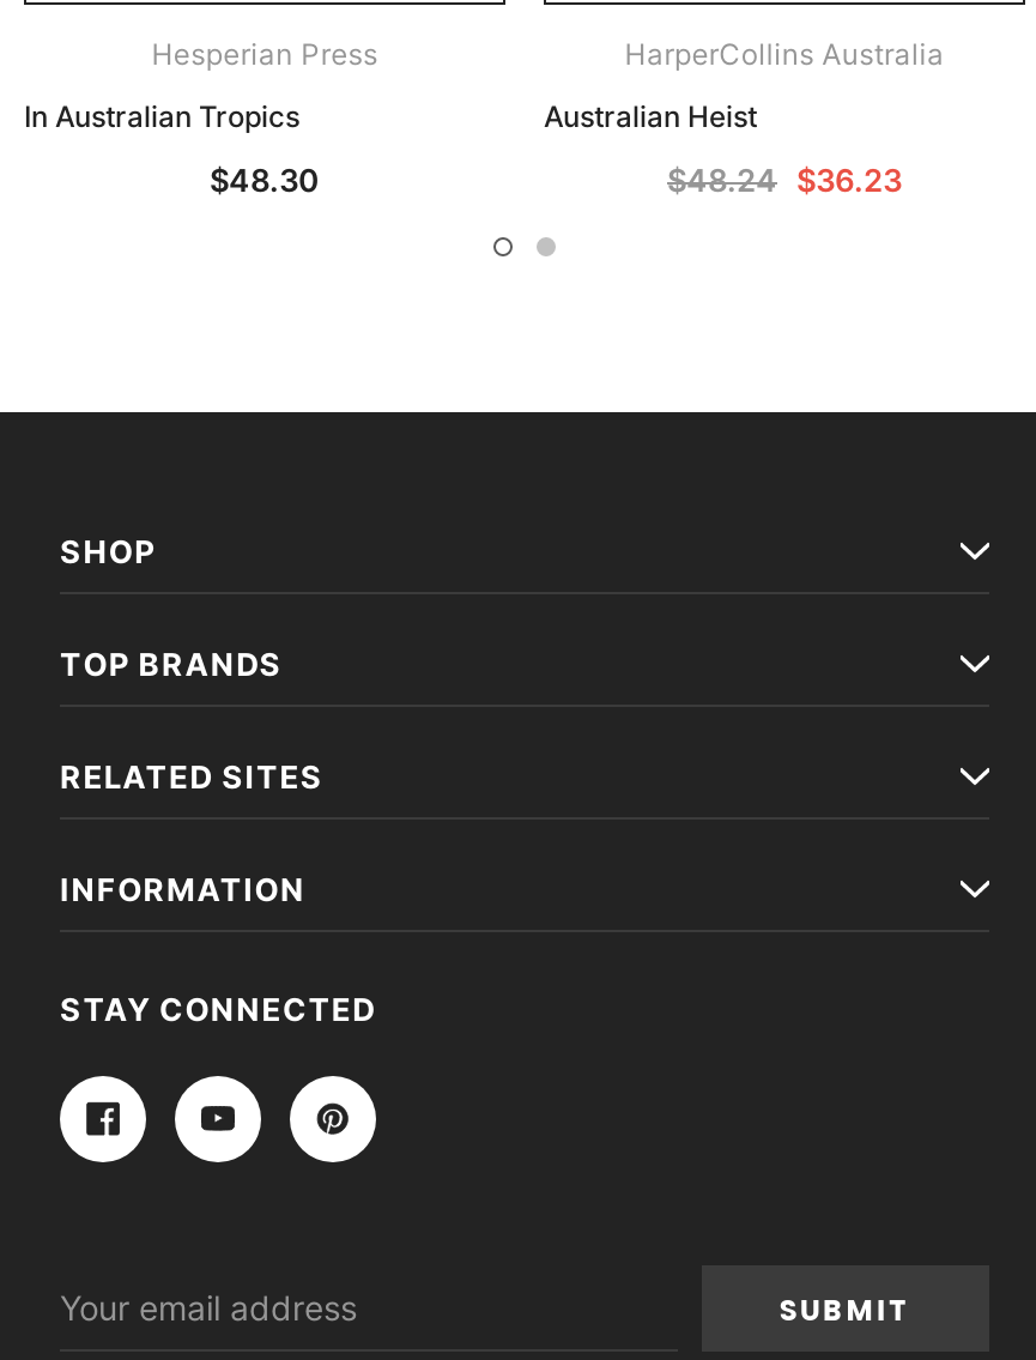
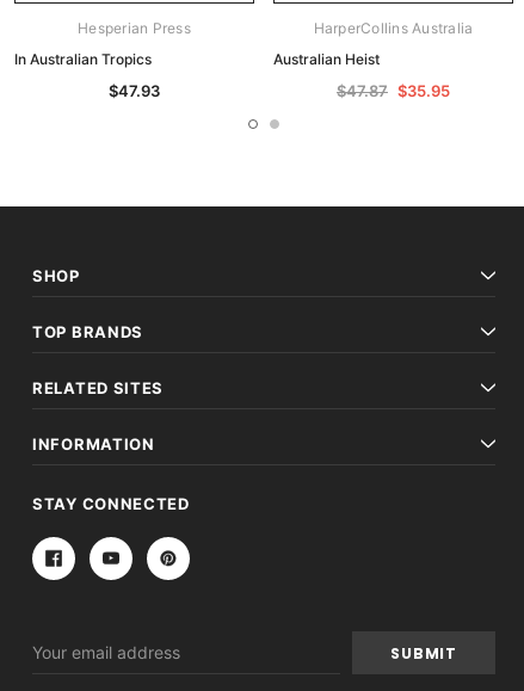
- $48.30
+ $47.93

- $48.24 $36.23
+ $47.87 $35.95
